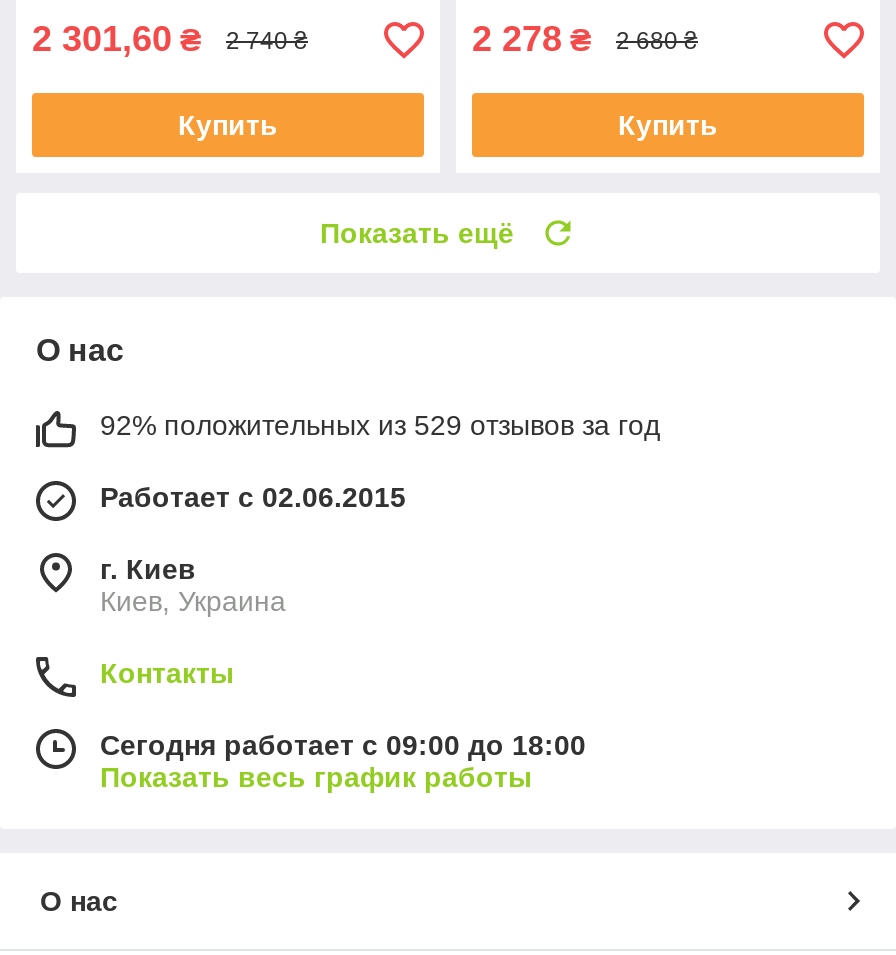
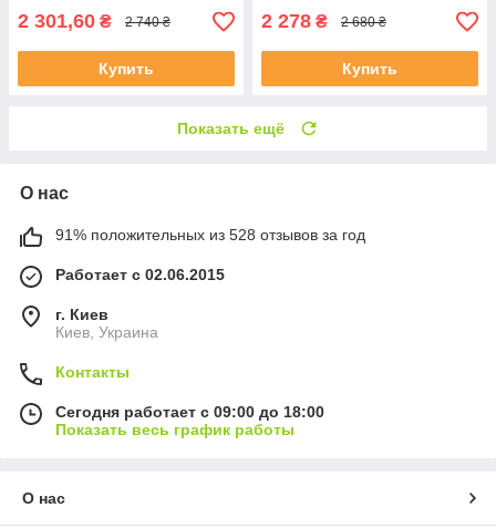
- 92% положительных из 529 отзывов за год
+ 91% положительных из 528 отзывов за год
